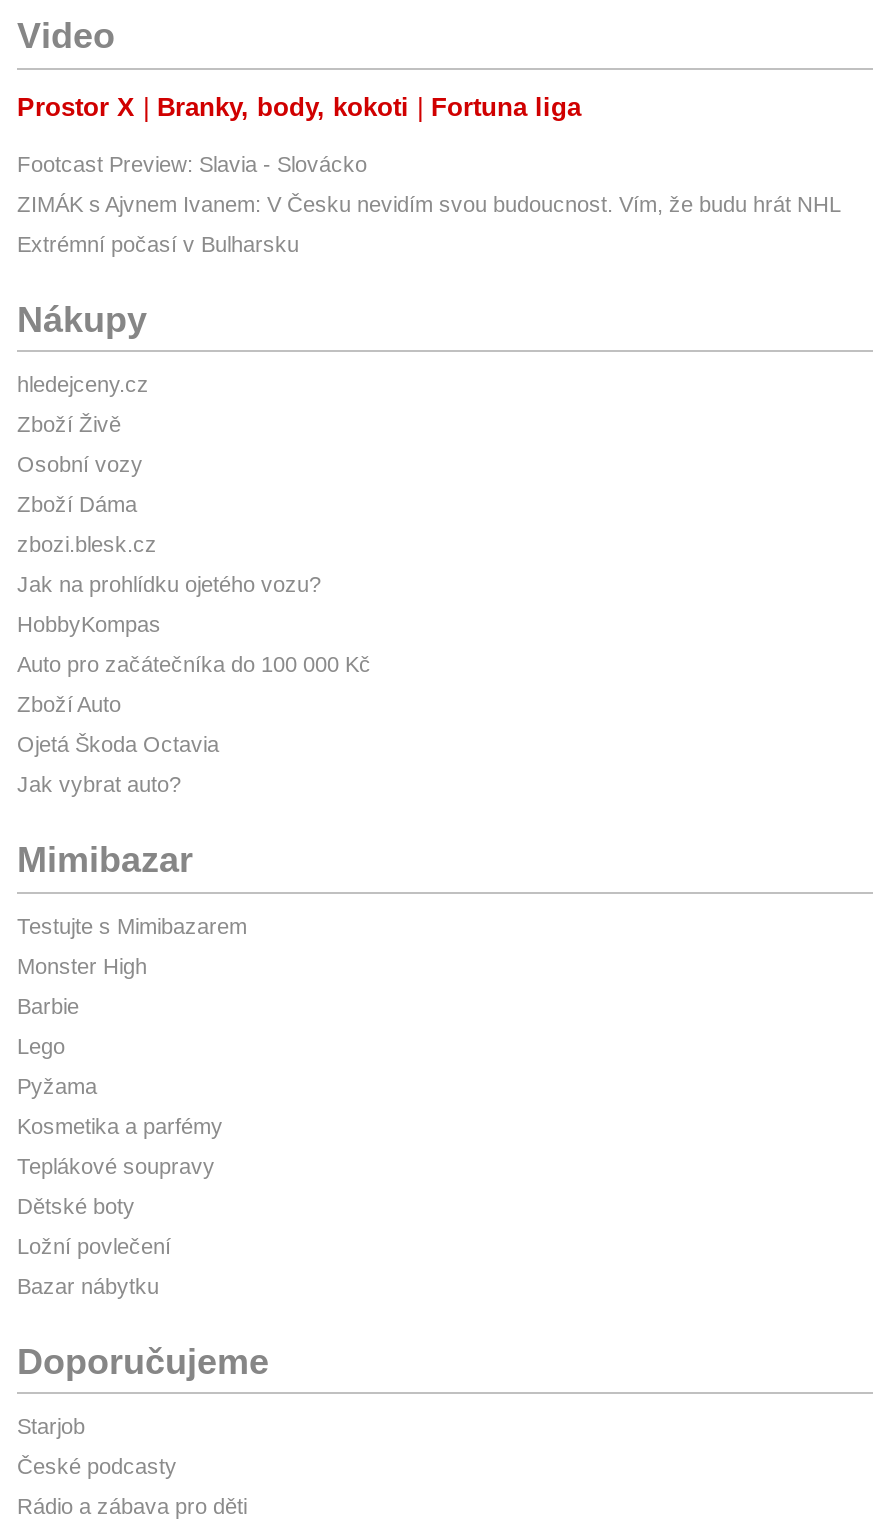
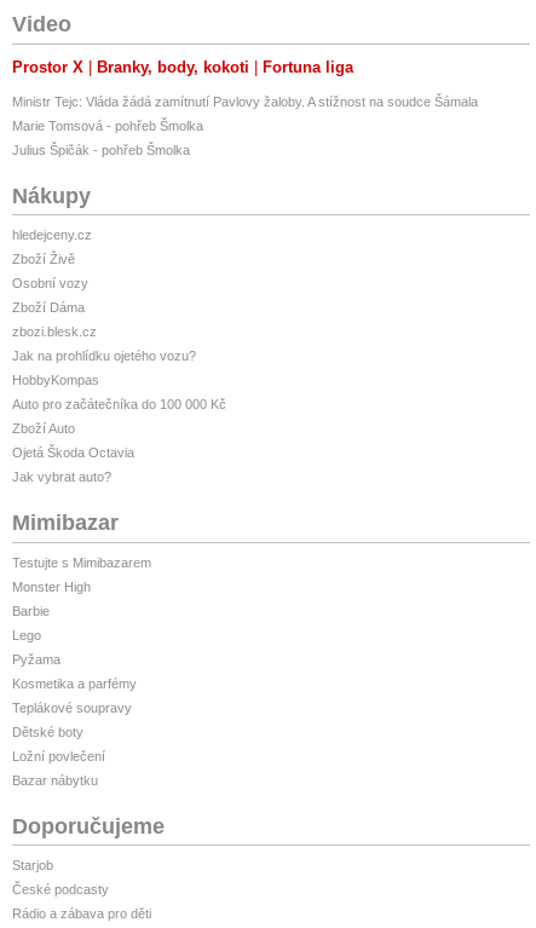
- Footcast Preview: Slavia - Slovácko
+ Ministr Tejc: Vláda žádá zamítnutí Pavlovy žaloby. A stížnost na soudce Šámala

- ZIMÁK s Ajvnem Ivanem: V Česku nevidím svou budoucnost. Vím, že budu hrát NHL
+ Marie Tomsová - pohřeb Šmolka

- Extrémní počasí v Bulharsku
+ Julius Špičák - pohřeb Šmolka
